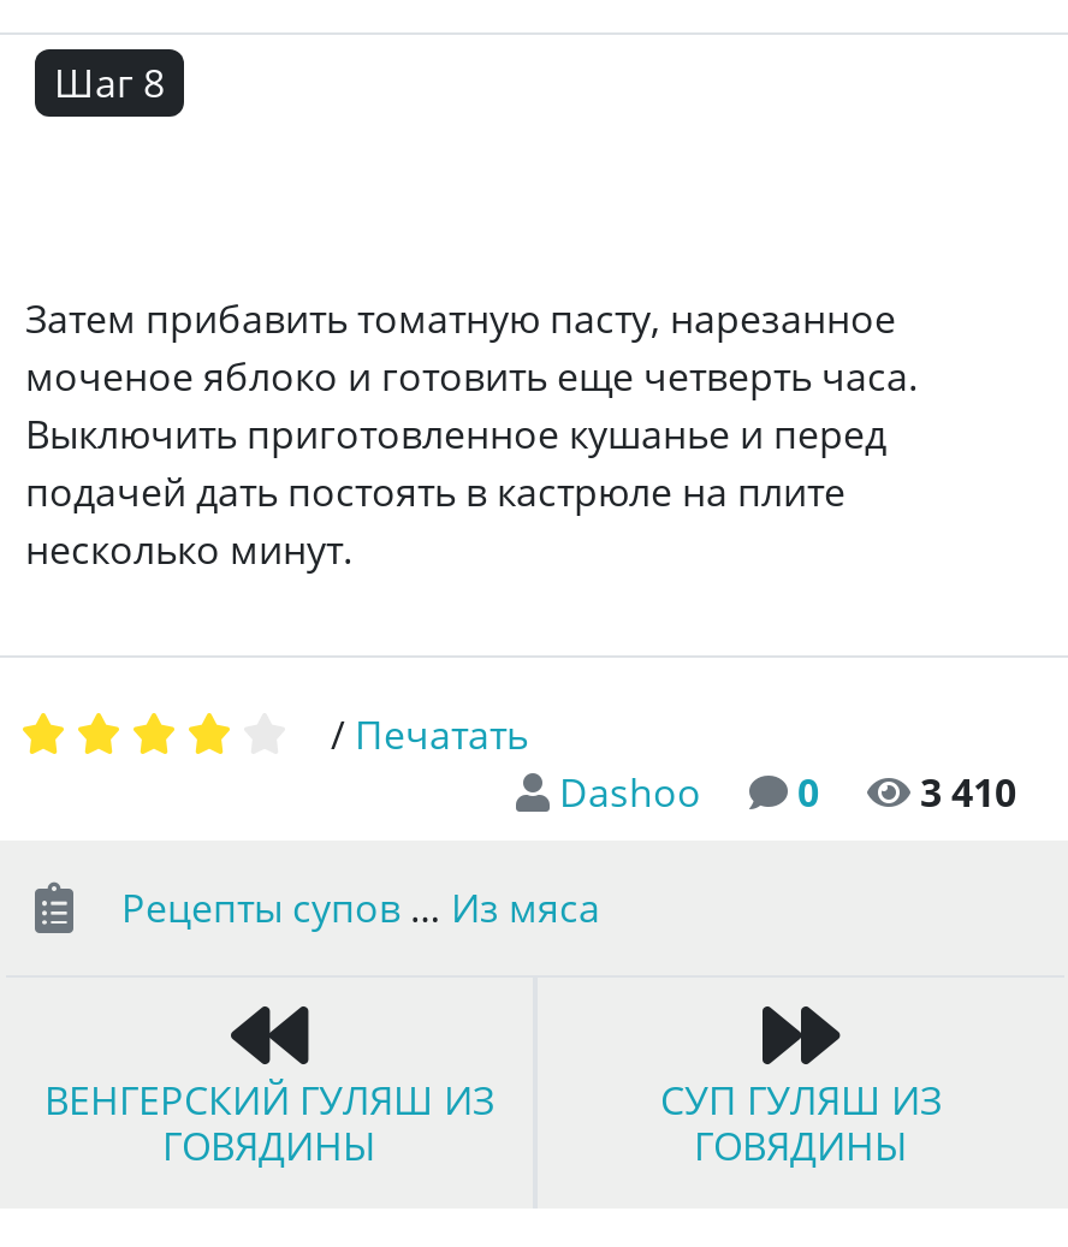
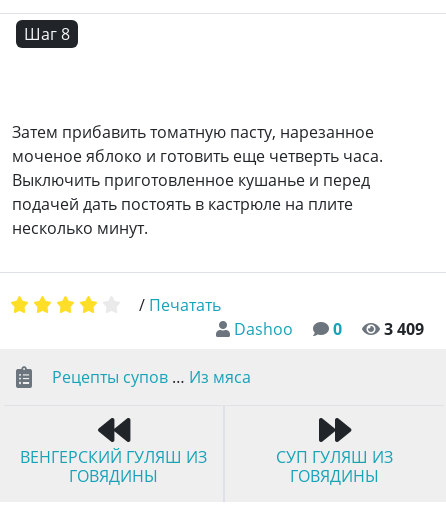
- Dashoo 0 3 410
+ Dashoo 0 3 409
